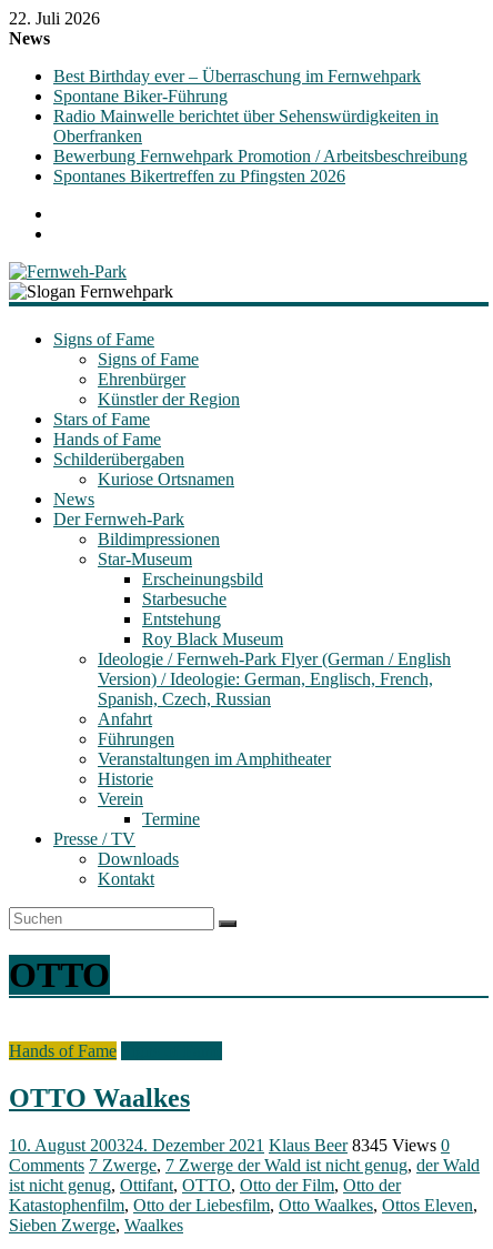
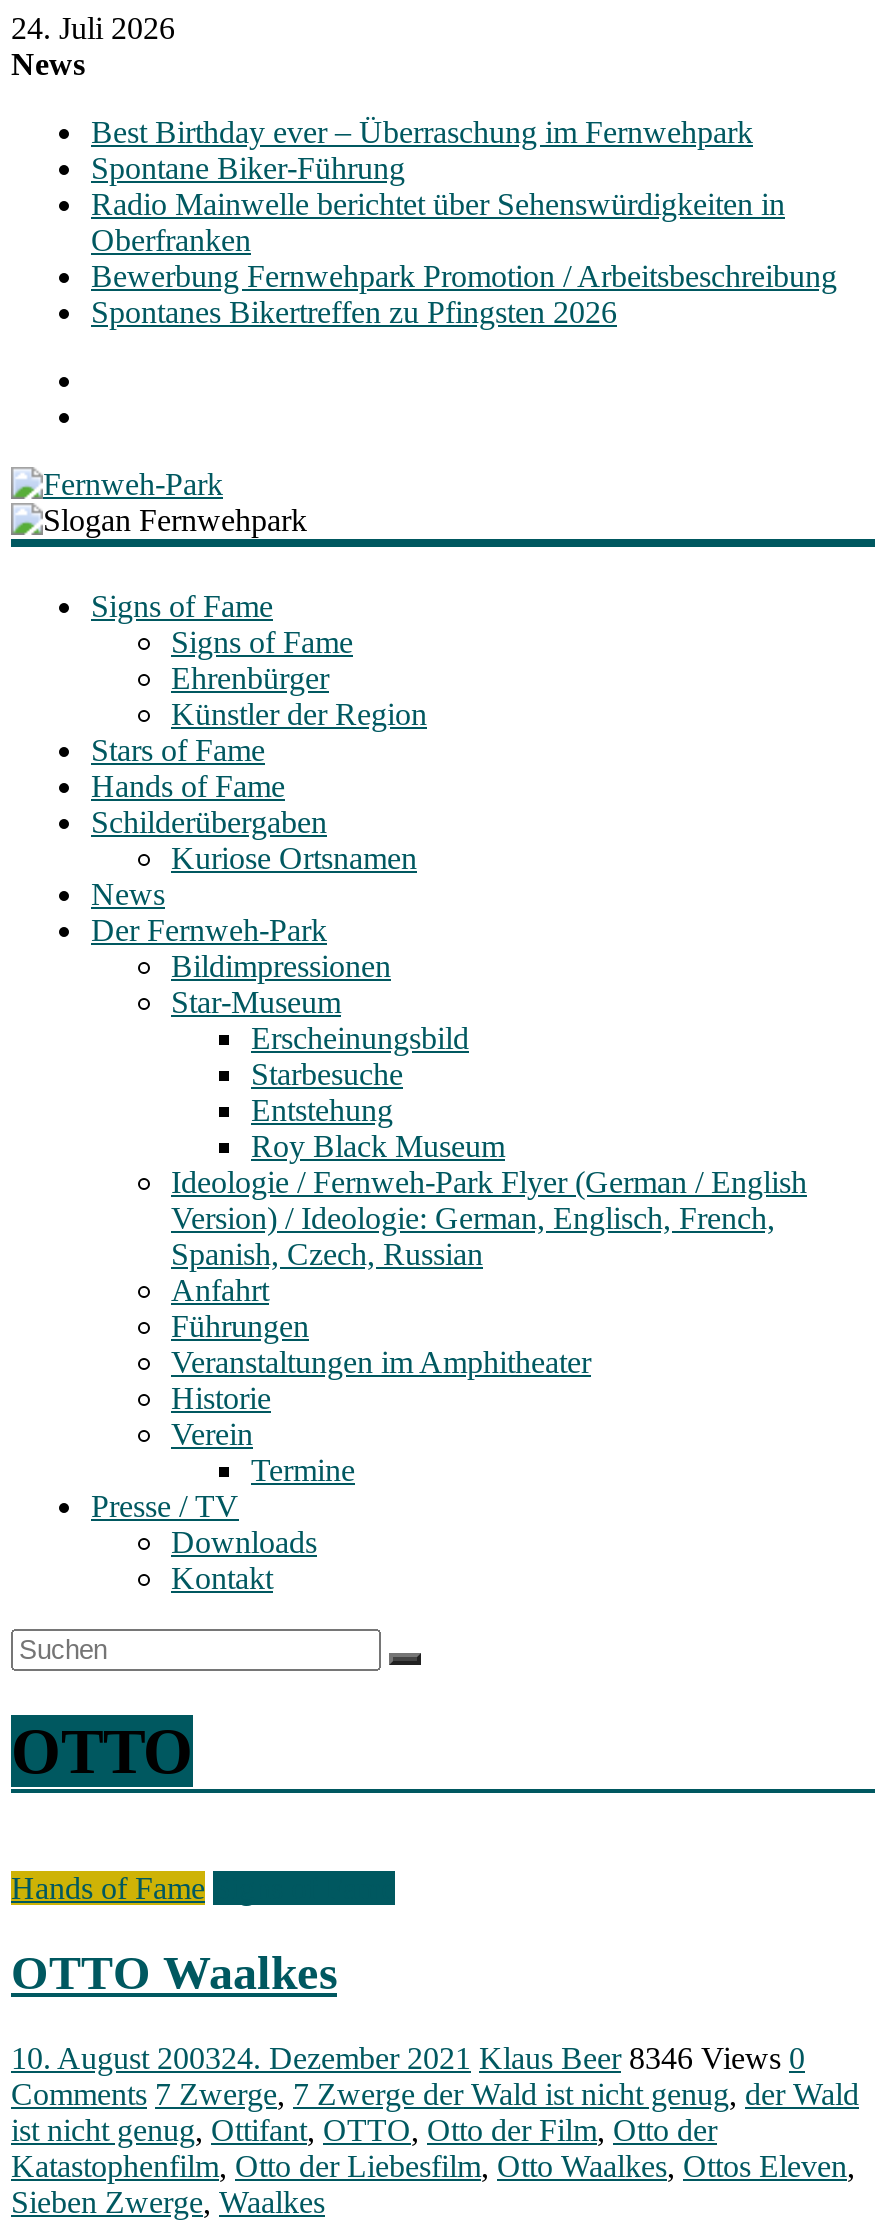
- 22. Juli 2026
+ 24. Juli 2026

- 10. August 200324. Dezember 2021 Klaus Beer 8345 Views 0
+ 10. August 200324. Dezember 2021 Klaus Beer 8346 Views 0
